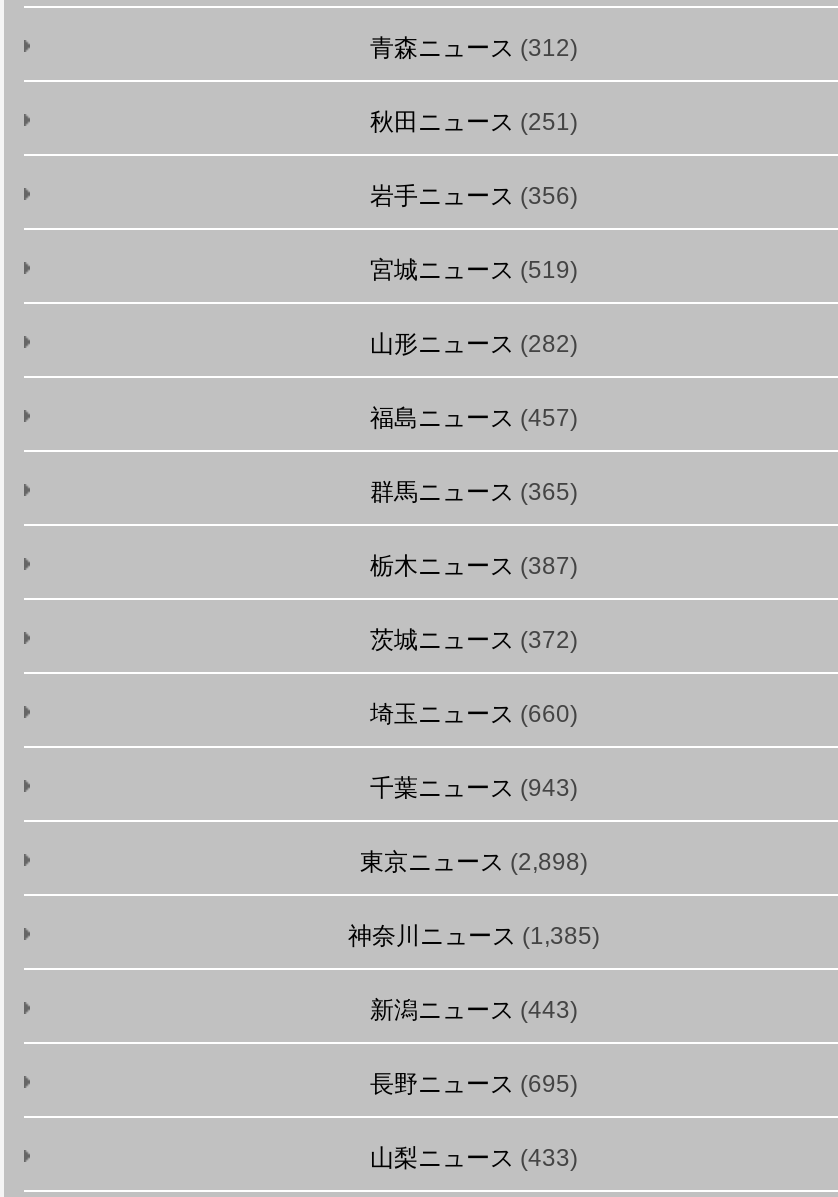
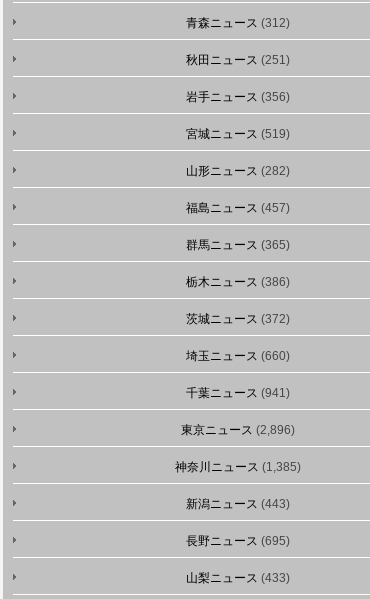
- 栃木ニュース(387)
+ 栃木ニュース(386)

- 千葉ニュース(943)
+ 千葉ニュース(941)

- 東京ニュース(2,898)
+ 東京ニュース(2,896)
